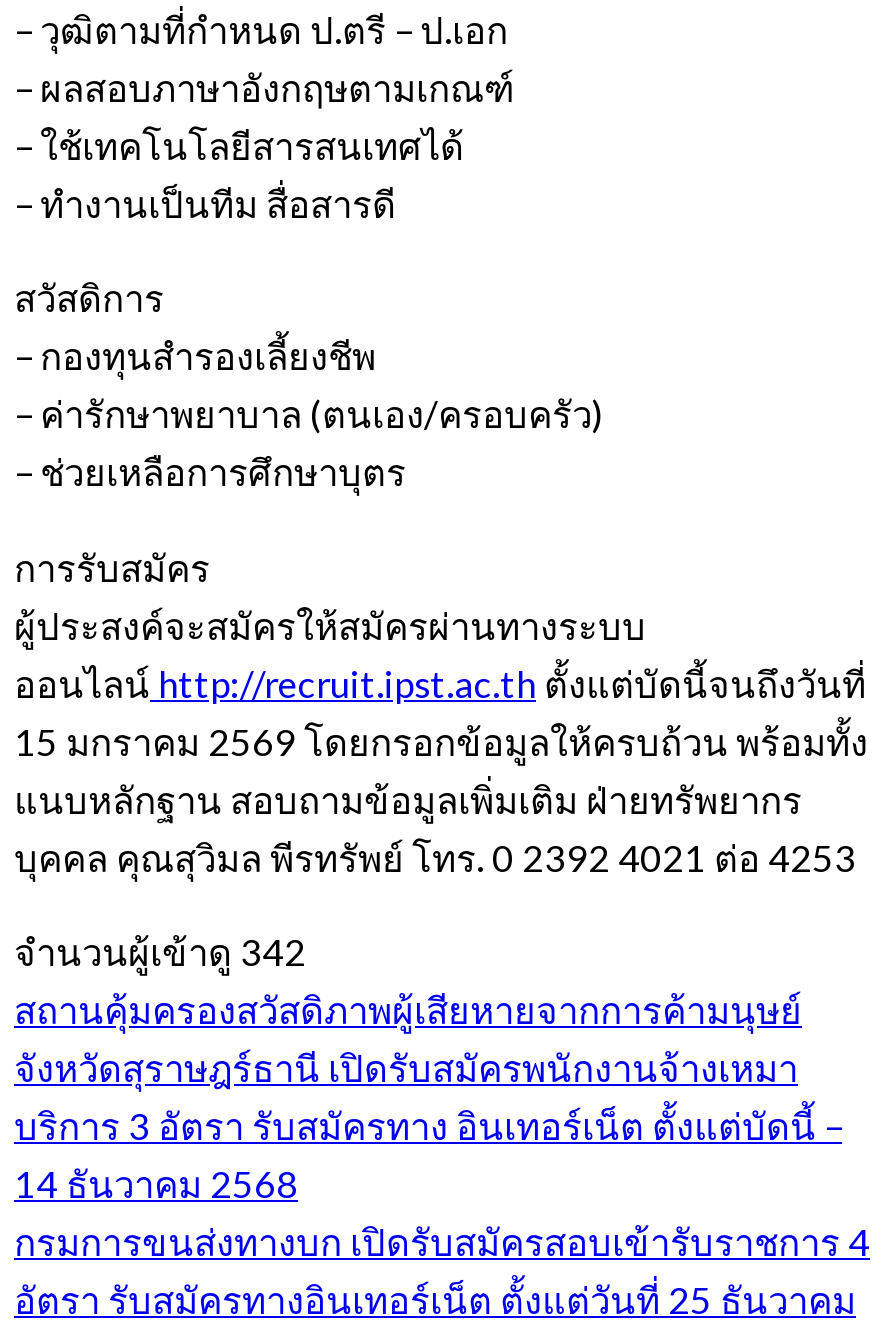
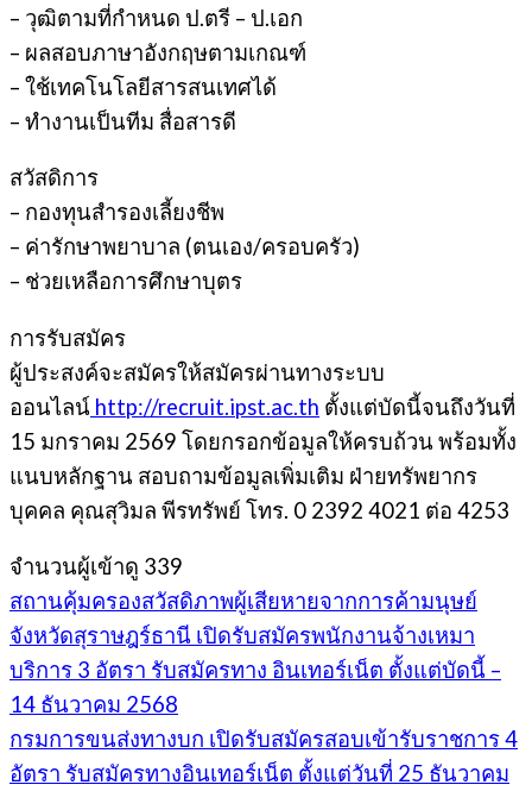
- จำนวนผู้เข้าดู 342
+ จำนวนผู้เข้าดู 339
